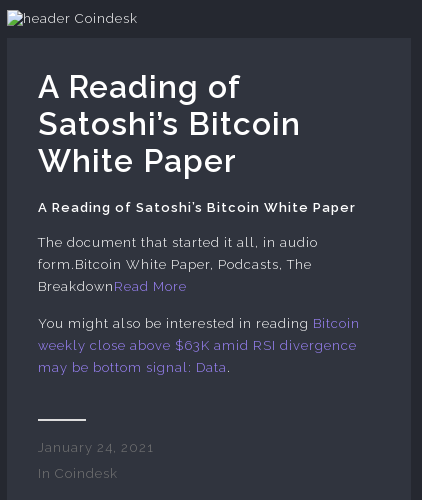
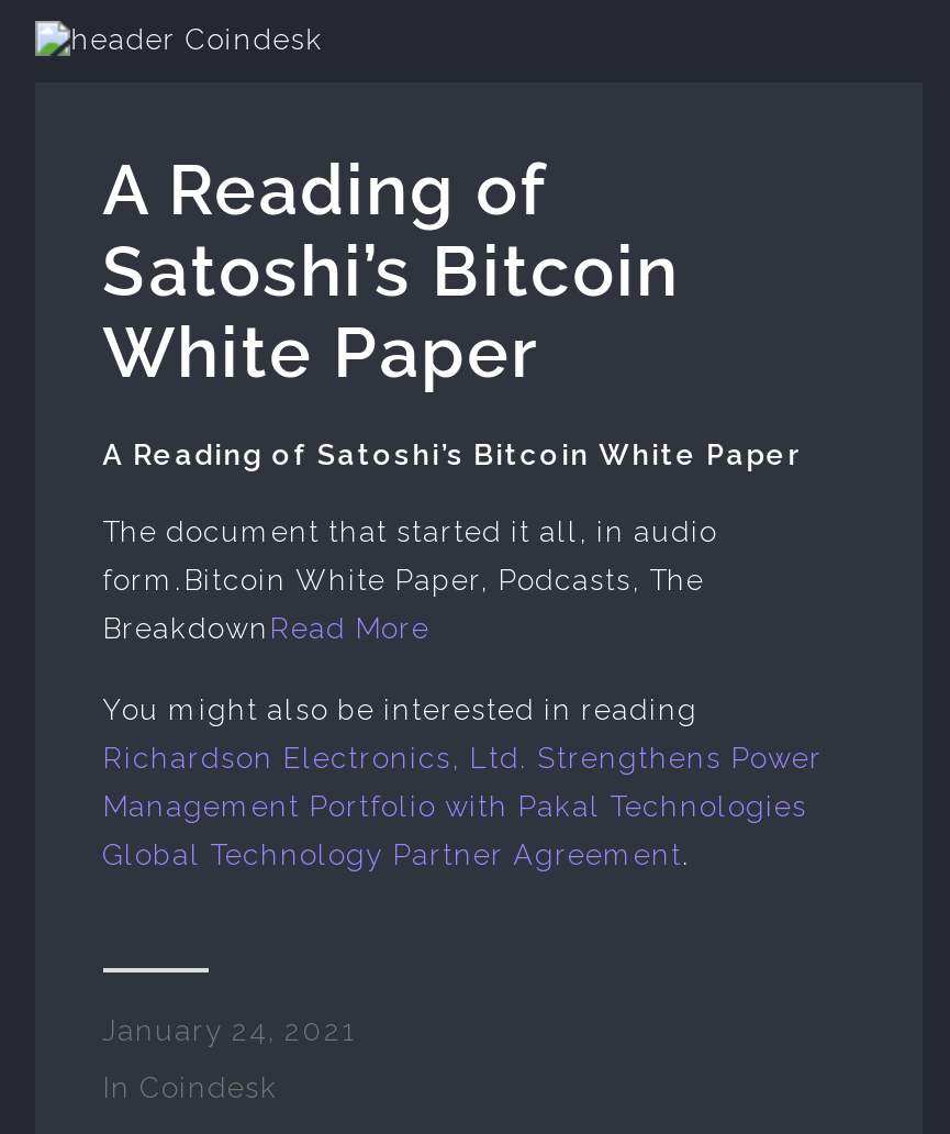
- You might also be interested in reading Bitcoin
- weekly close above $63K amid RSI divergence
- may be bottom signal: Data.
+ You might also be interested in reading
+ Richardson Electronics, Ltd. Strengthens Power
+ Management Portfolio with Pakal Technologies
+ Global Technology Partner Agreement.
